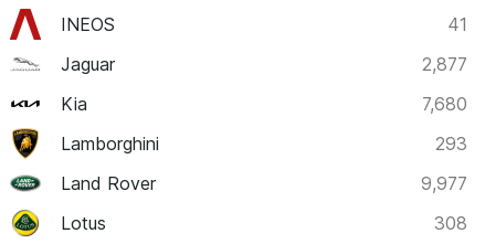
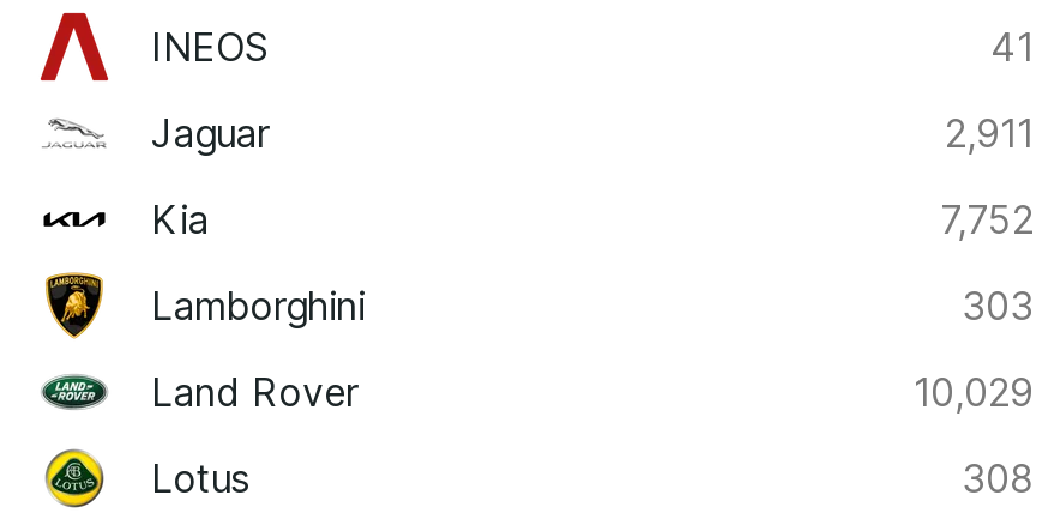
- 2,877
+ 2,911

- 7,680
+ 7,752

- 293
+ 303

- 9,977
+ 10,029
